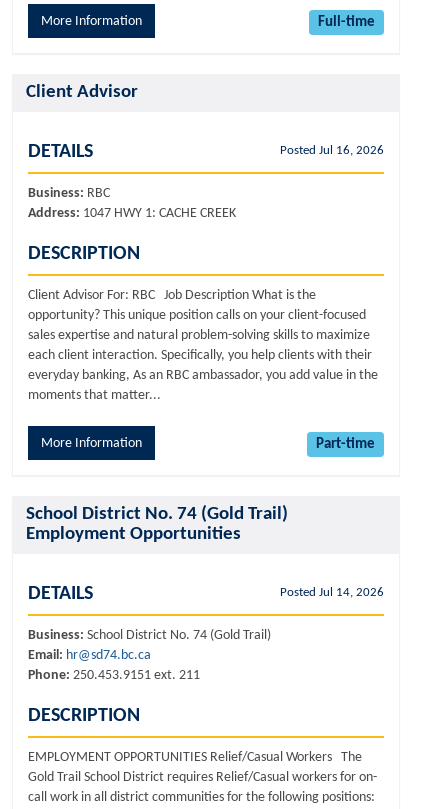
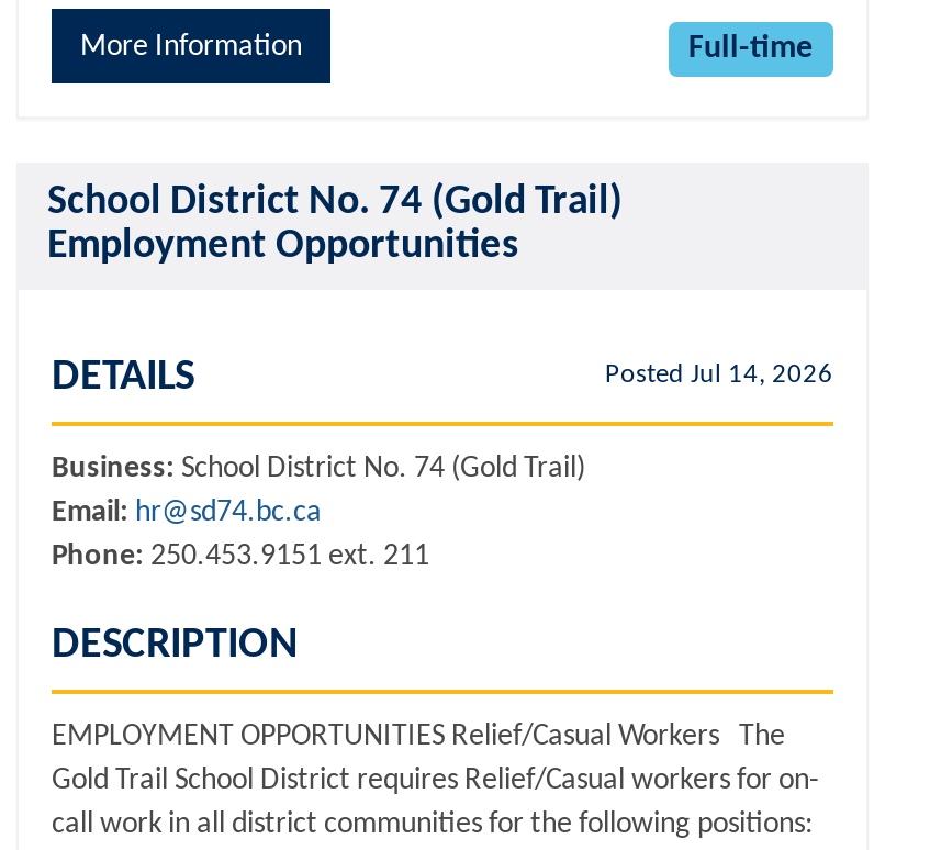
- Client Advisor
- Posted Jul 16, 2026
- DETAILS
- Business: RBC
- Address: 1047 HWY 1: CACHE CREEK
- DESCRIPTION
- Client Advisor For: RBC Job Description What is the
- opportunity? This unique position calls on your client-focused
- sales expertise and natural problem-solving skills to maximize
- each client interaction. Specifically, you help clients with their
- everyday banking, As an RBC ambassador, you add value in the
- moments that matter...
- More Information
- Part-time
